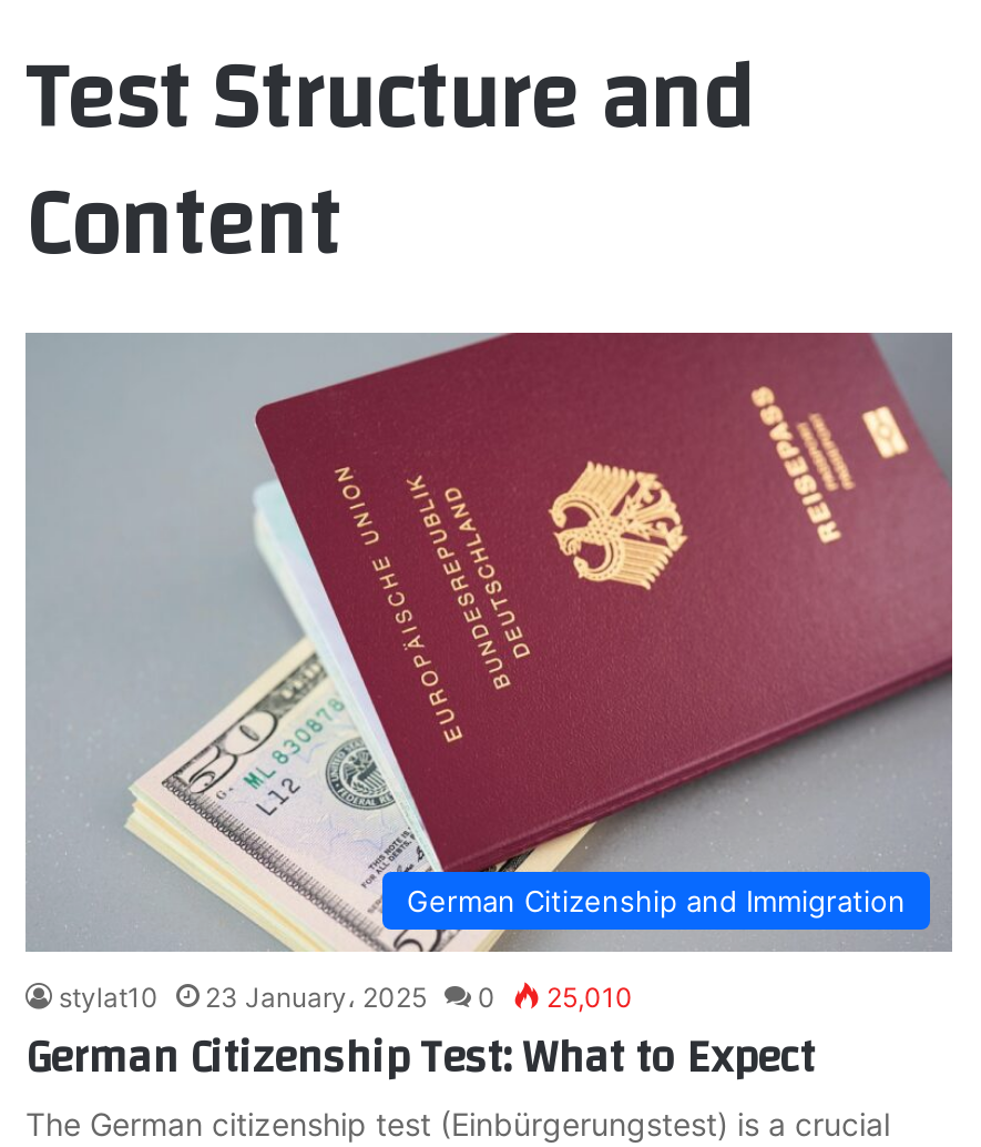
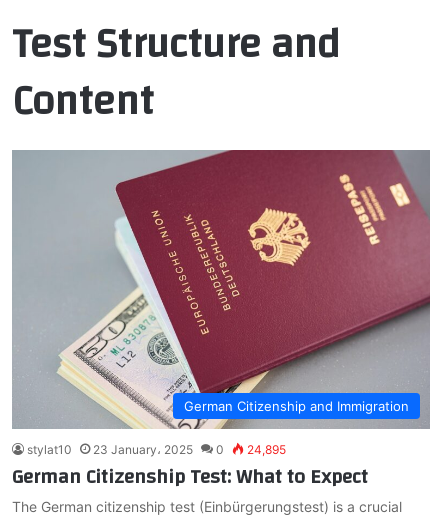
- stylat10 23 January، 2025 0 25,010
+ stylat10 23 January، 2025 0 24,895
